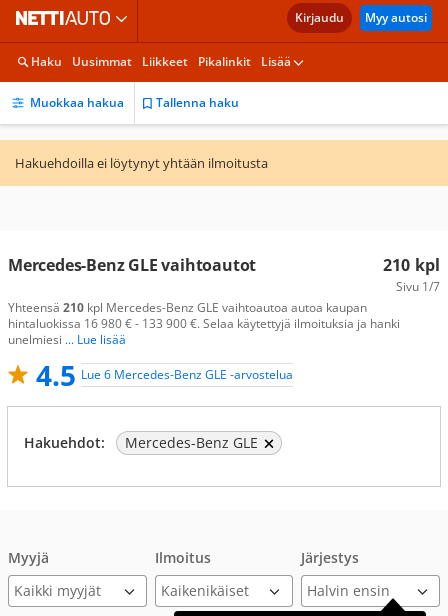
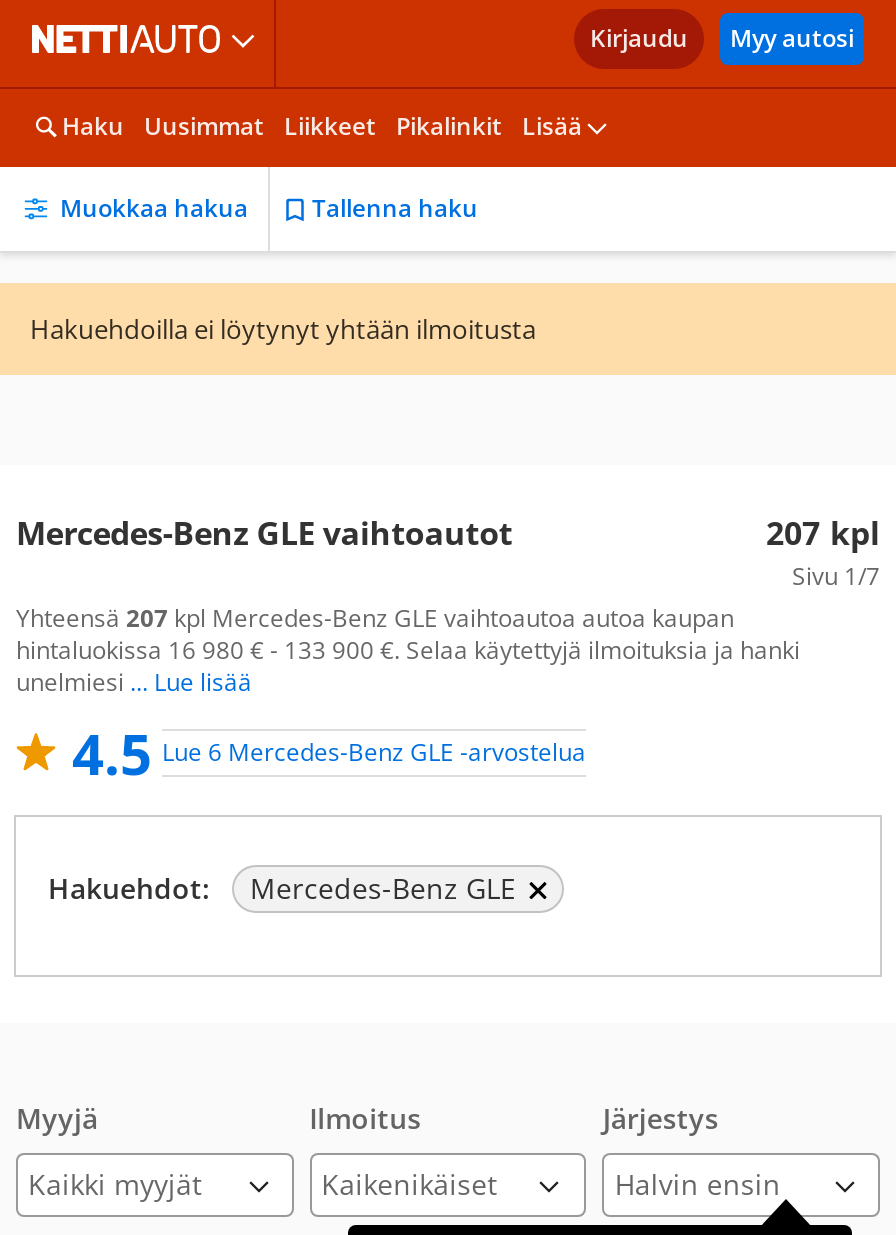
- 210 kpl
+ 207 kpl

- Yhteensä 210 kpl Mercedes-Benz GLE vaihtoautoa autoa kaupan
+ Yhteensä 207 kpl Mercedes-Benz GLE vaihtoautoa autoa kaupan
